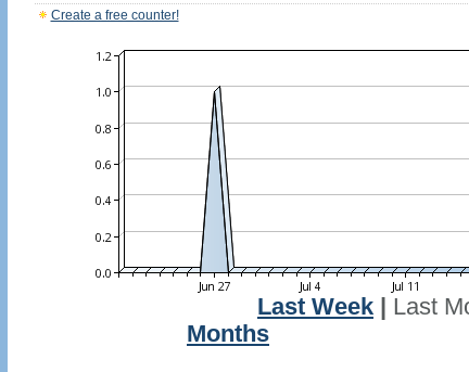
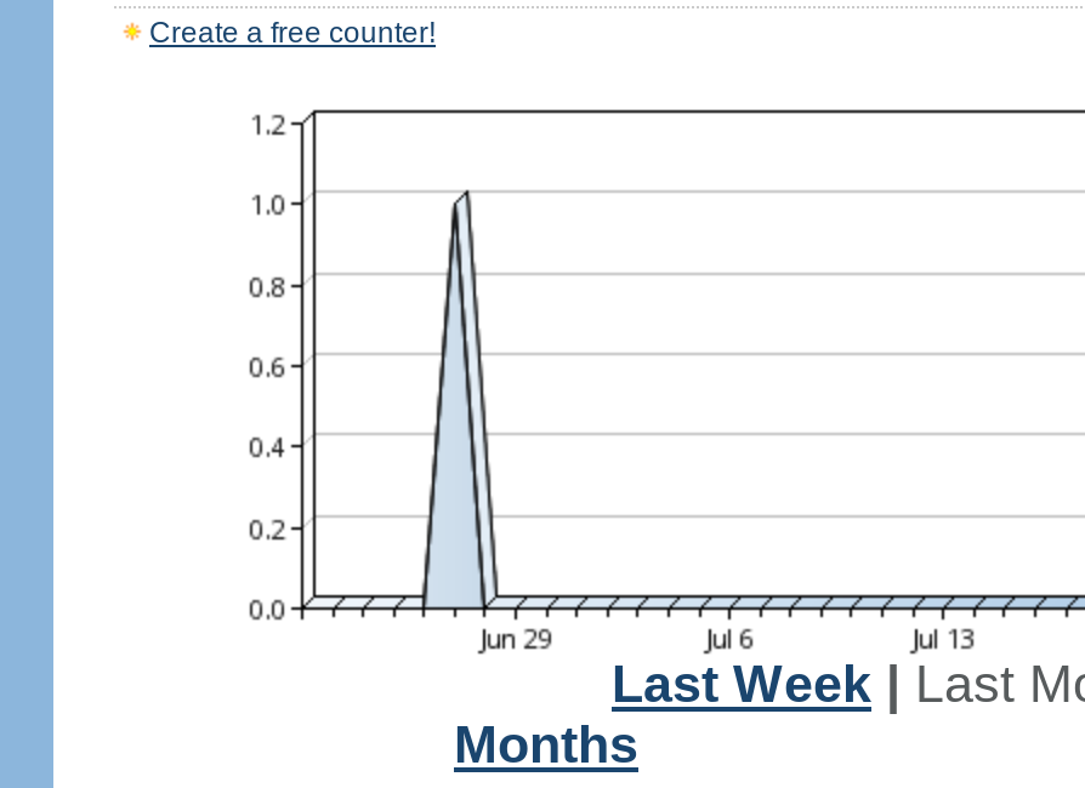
- [image]
+ [image]
